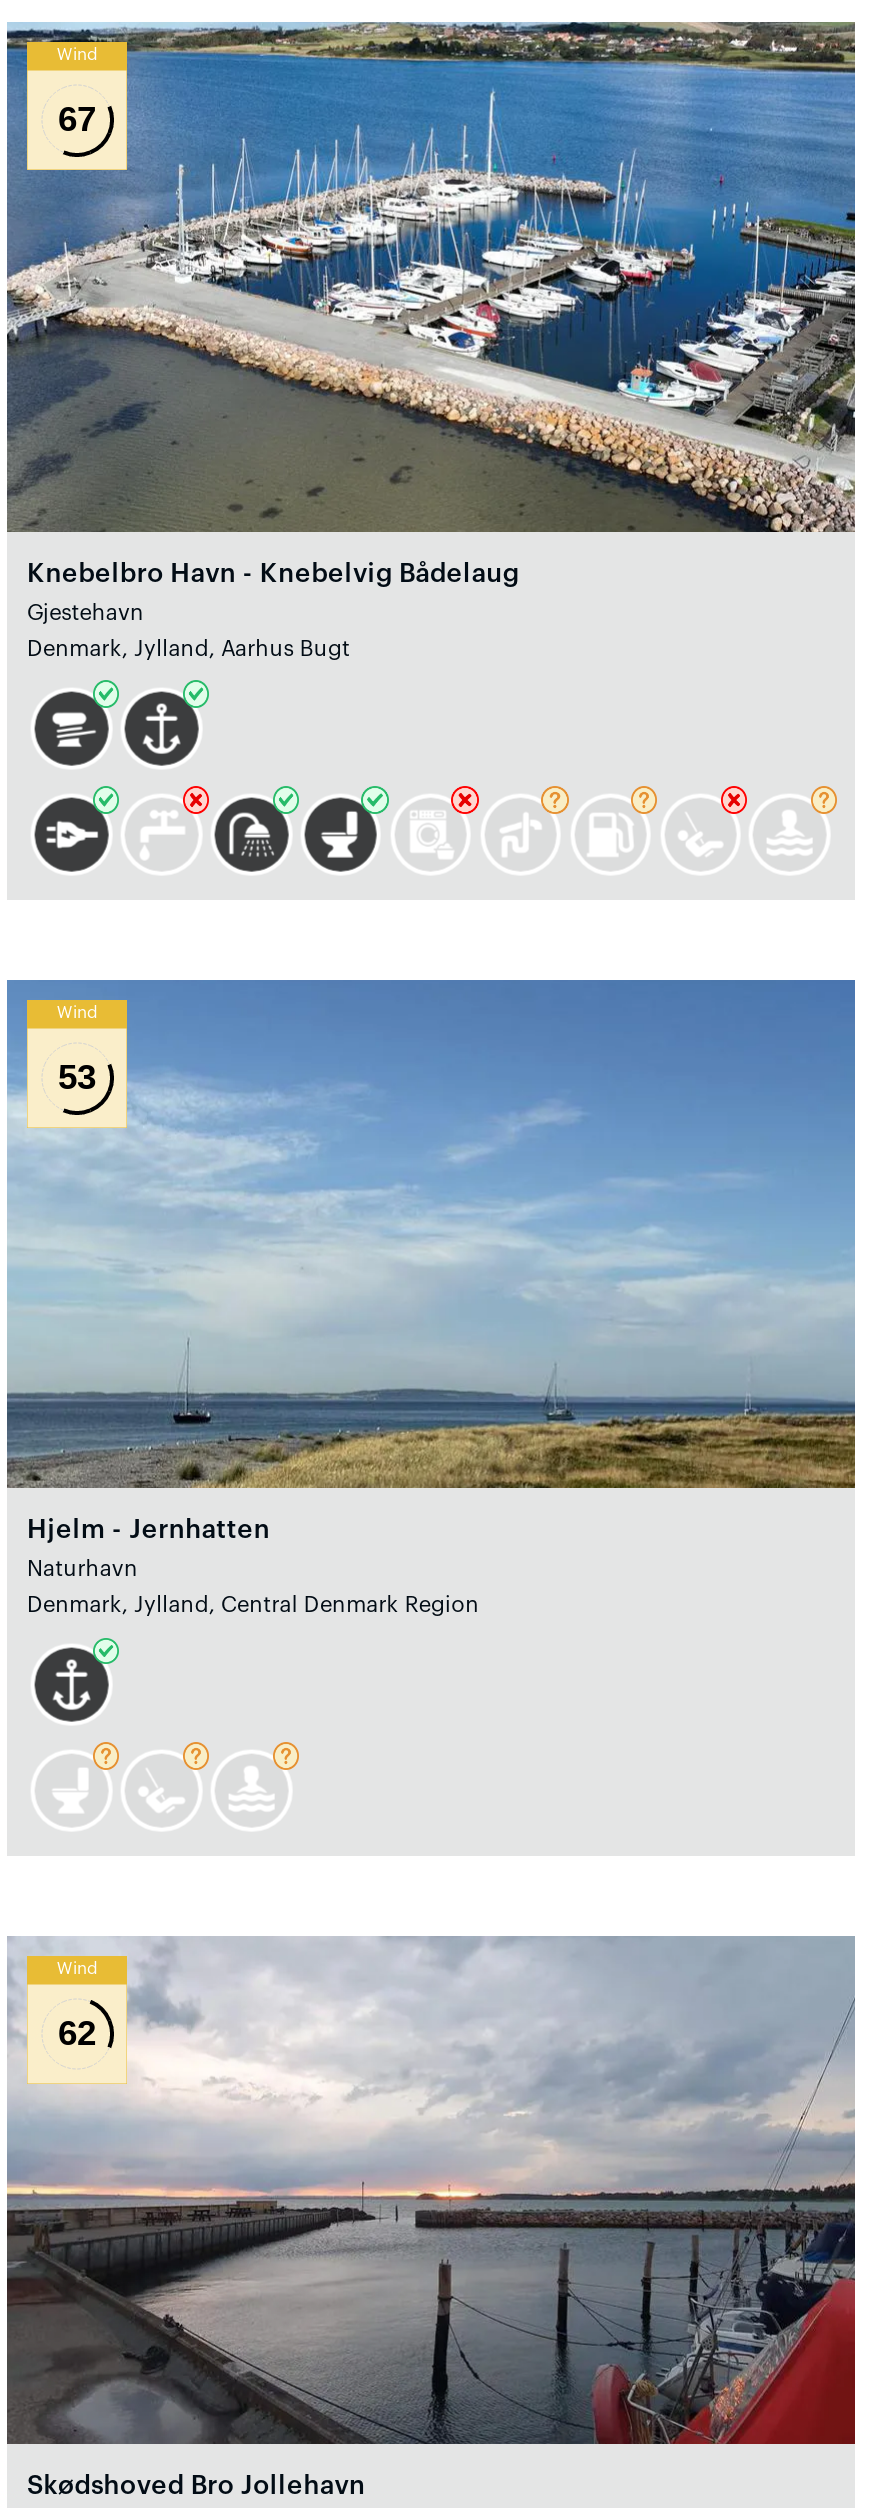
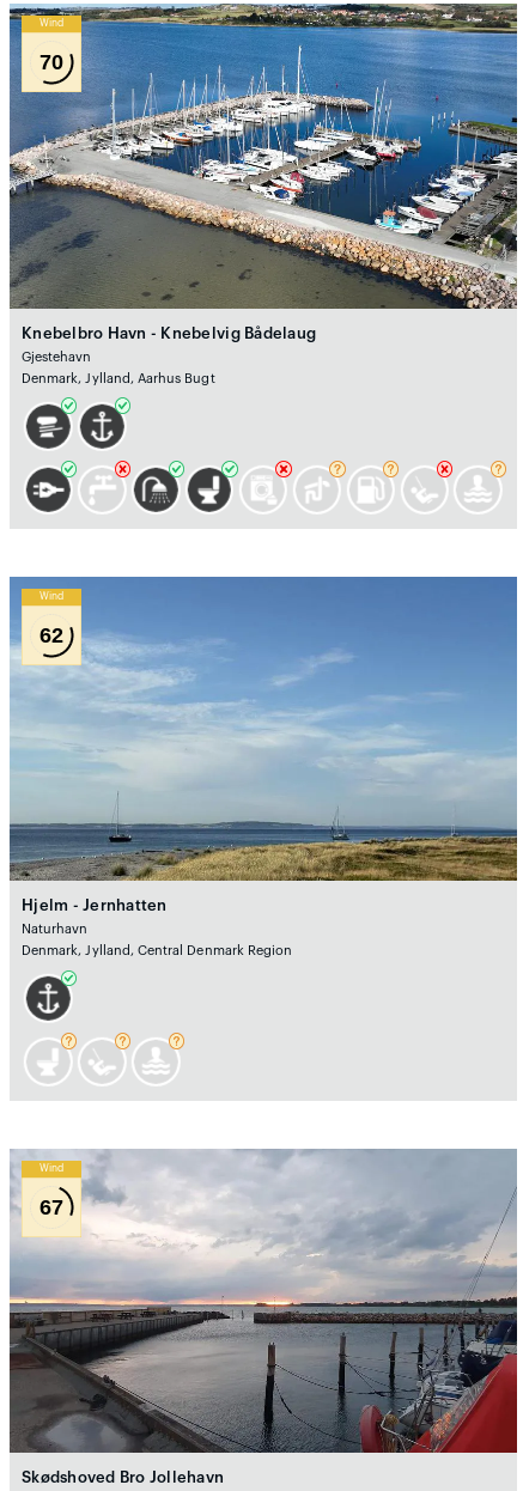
- 67
+ 70

- 53
+ 62

- 62
+ 67
